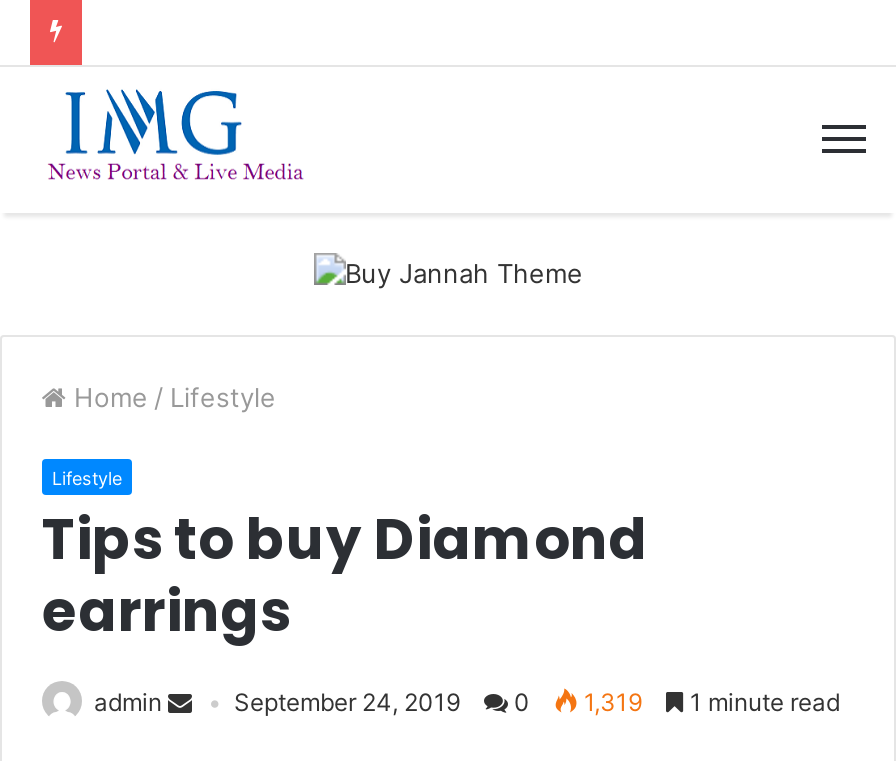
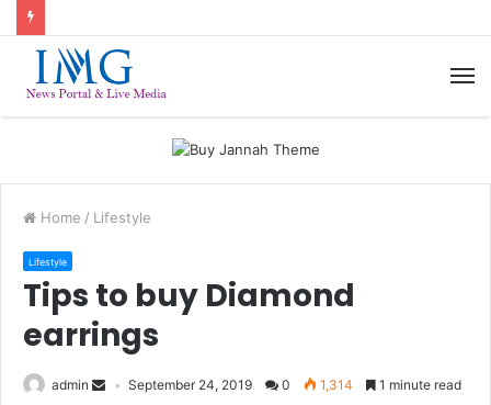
- September 24, 2019 0 1,319 1 minute read
+ September 24, 2019 0 1,314 1 minute read
